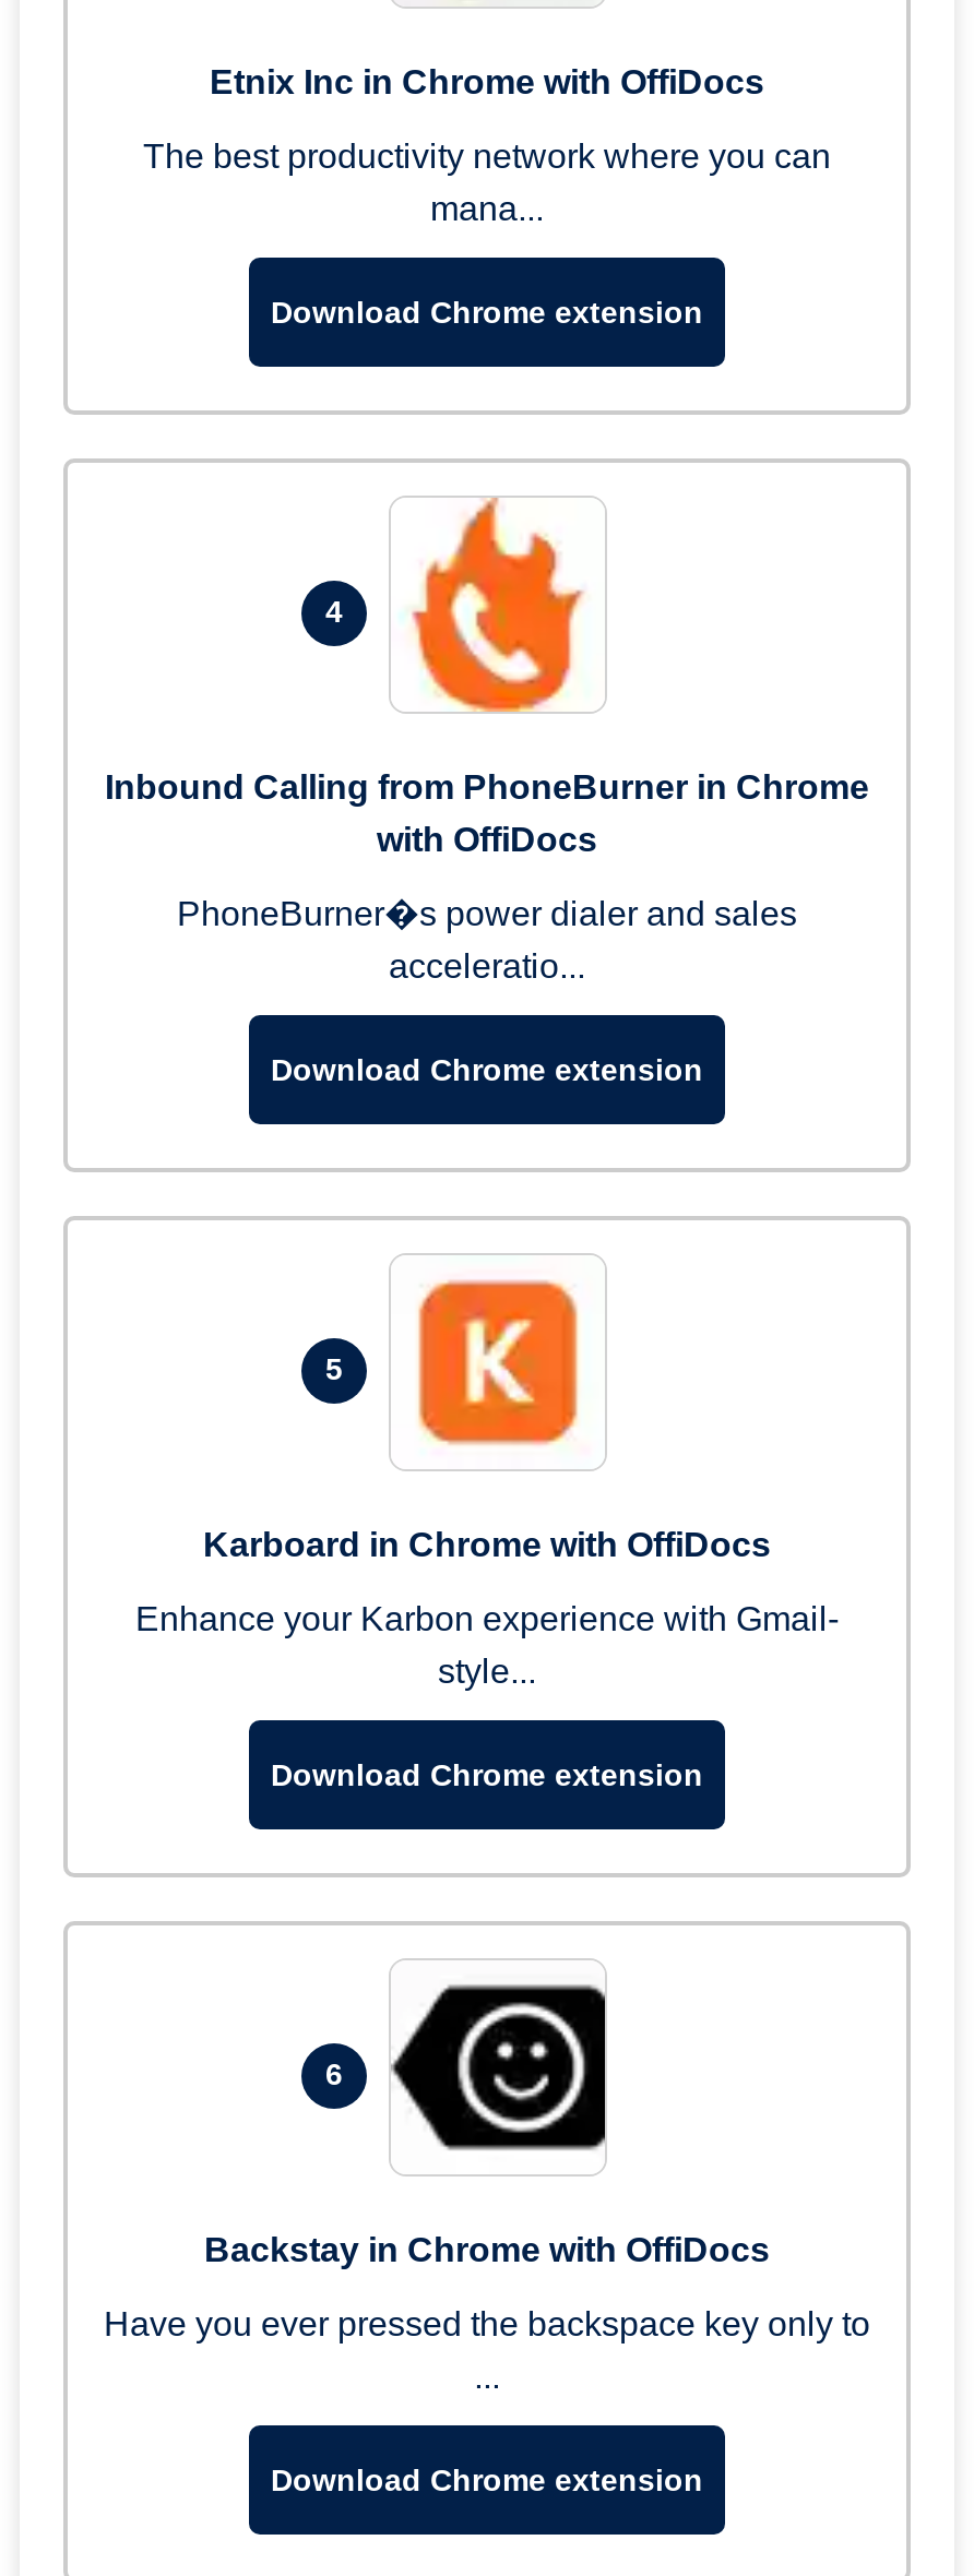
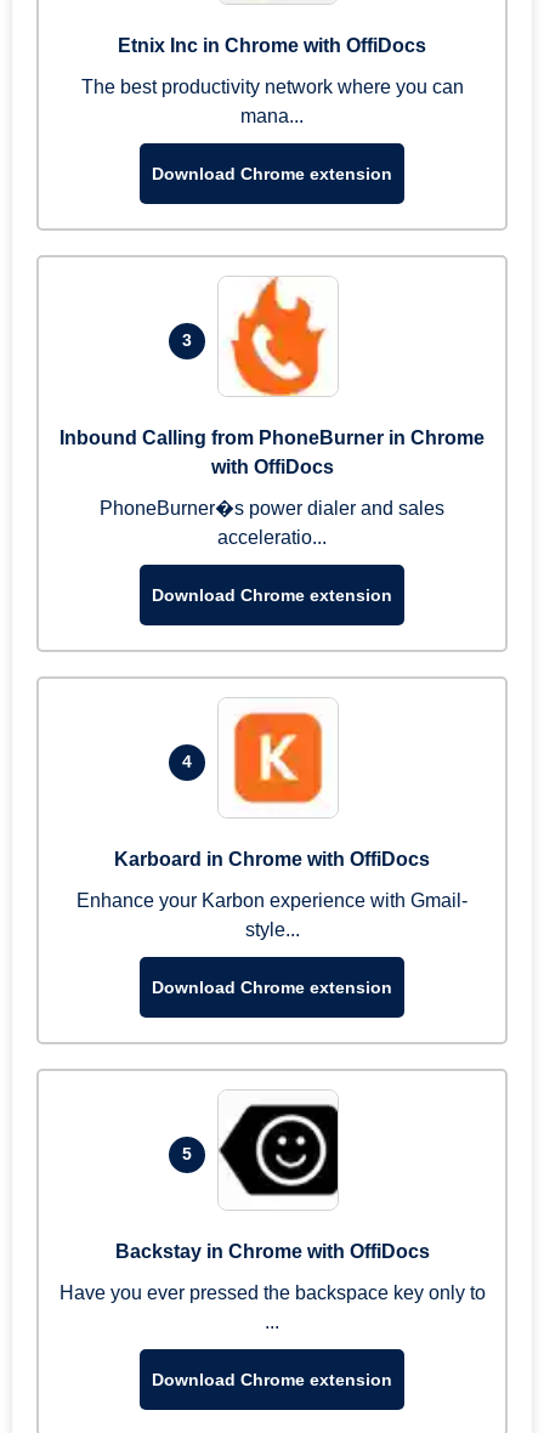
- 4
+ 3

- 5
+ 4

- 6
+ 5
